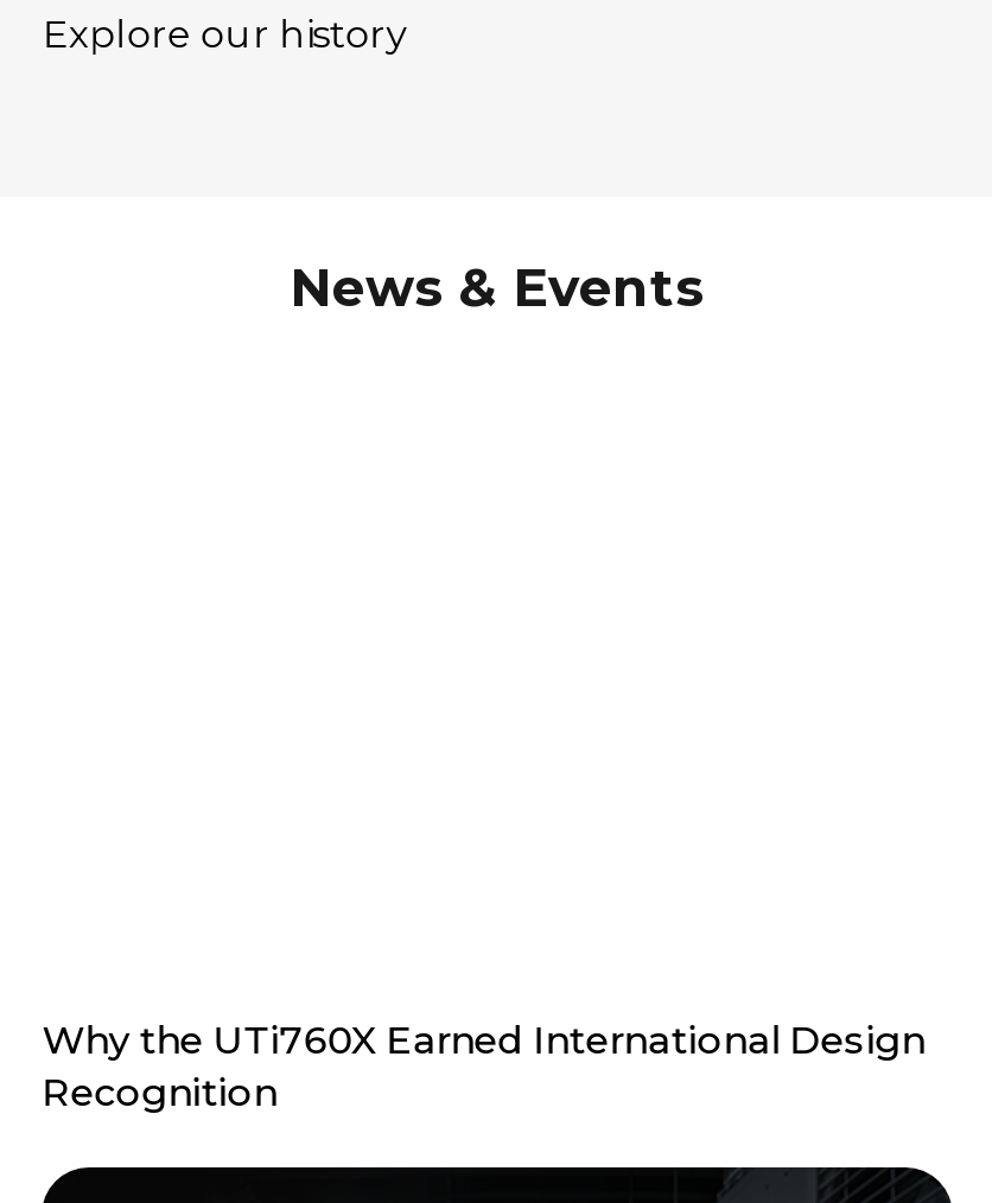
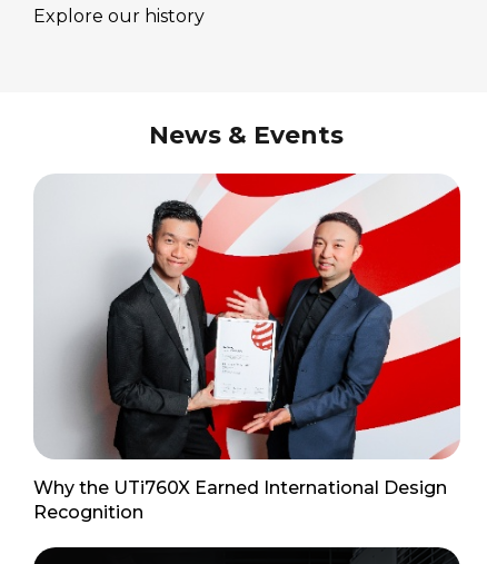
+ [image]
